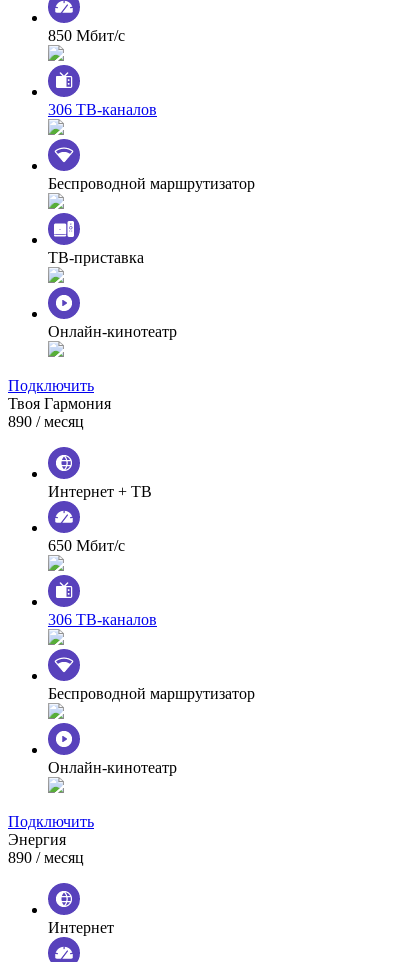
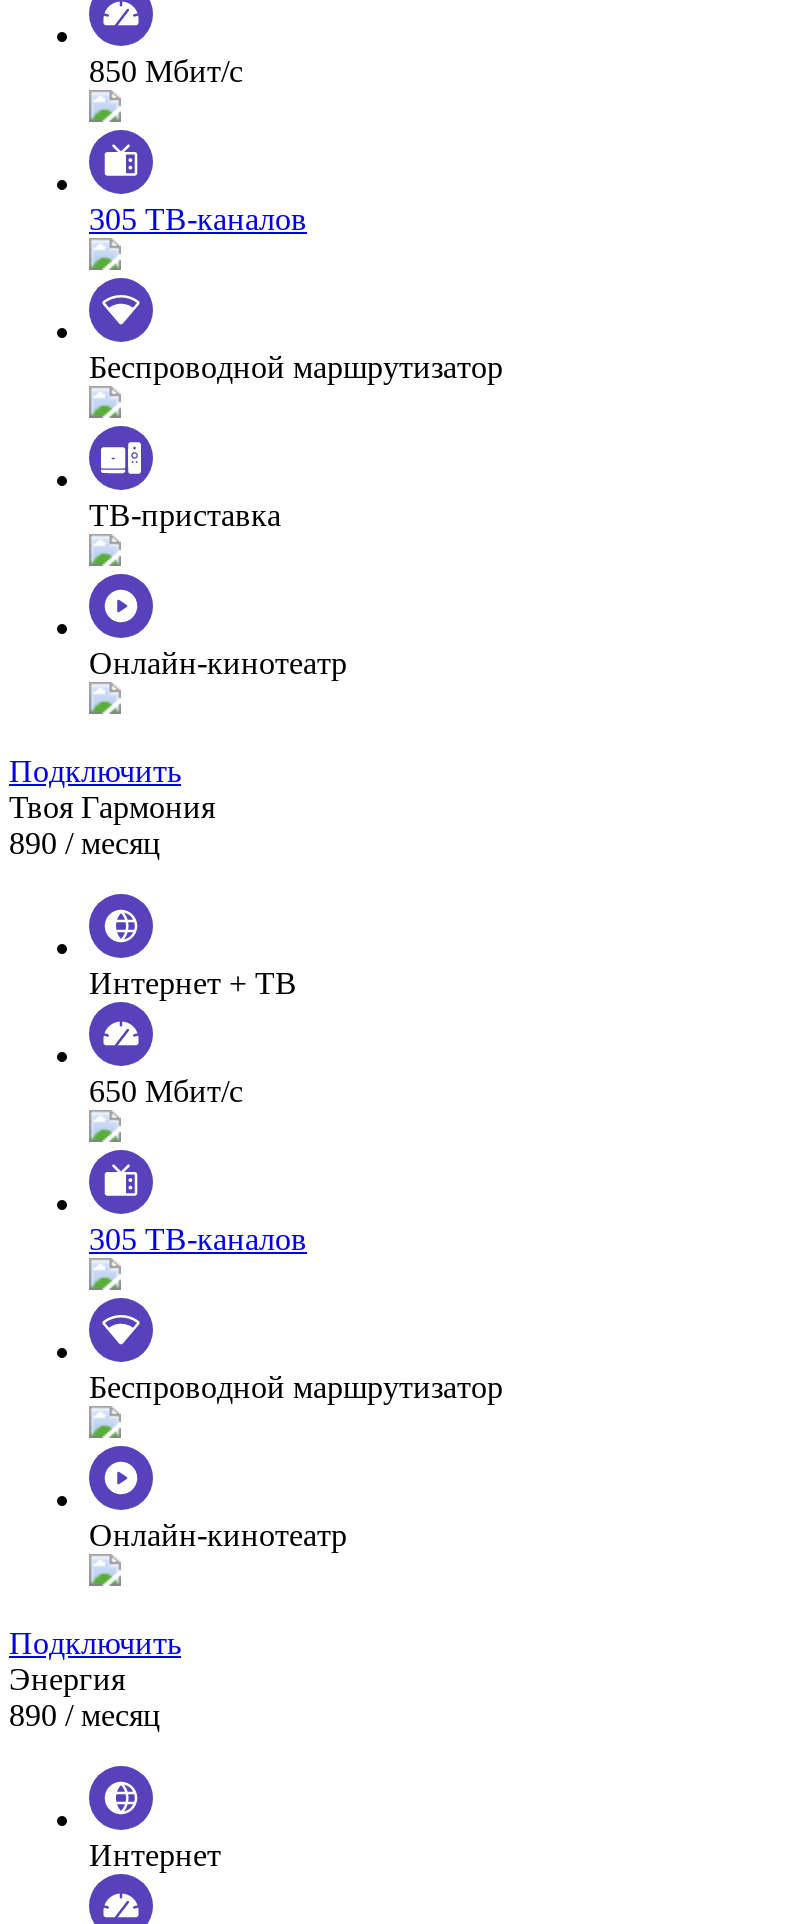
- 306 ТВ-каналов
+ 305 ТВ-каналов

- 306 ТВ-каналов
+ 305 ТВ-каналов
